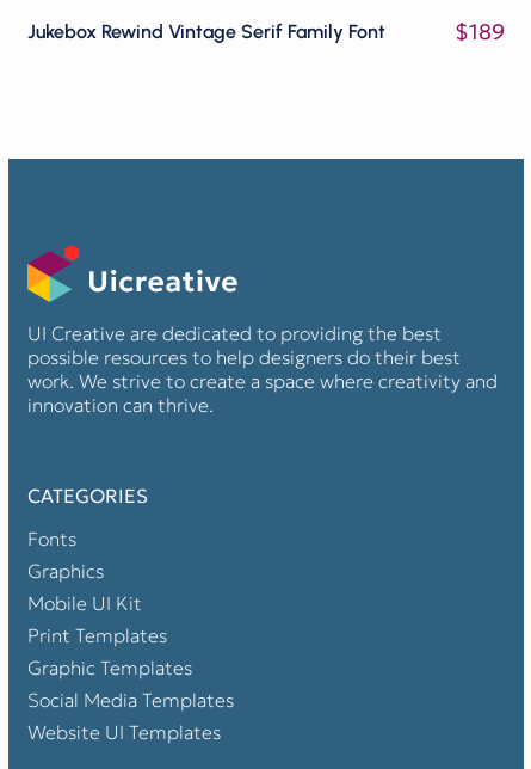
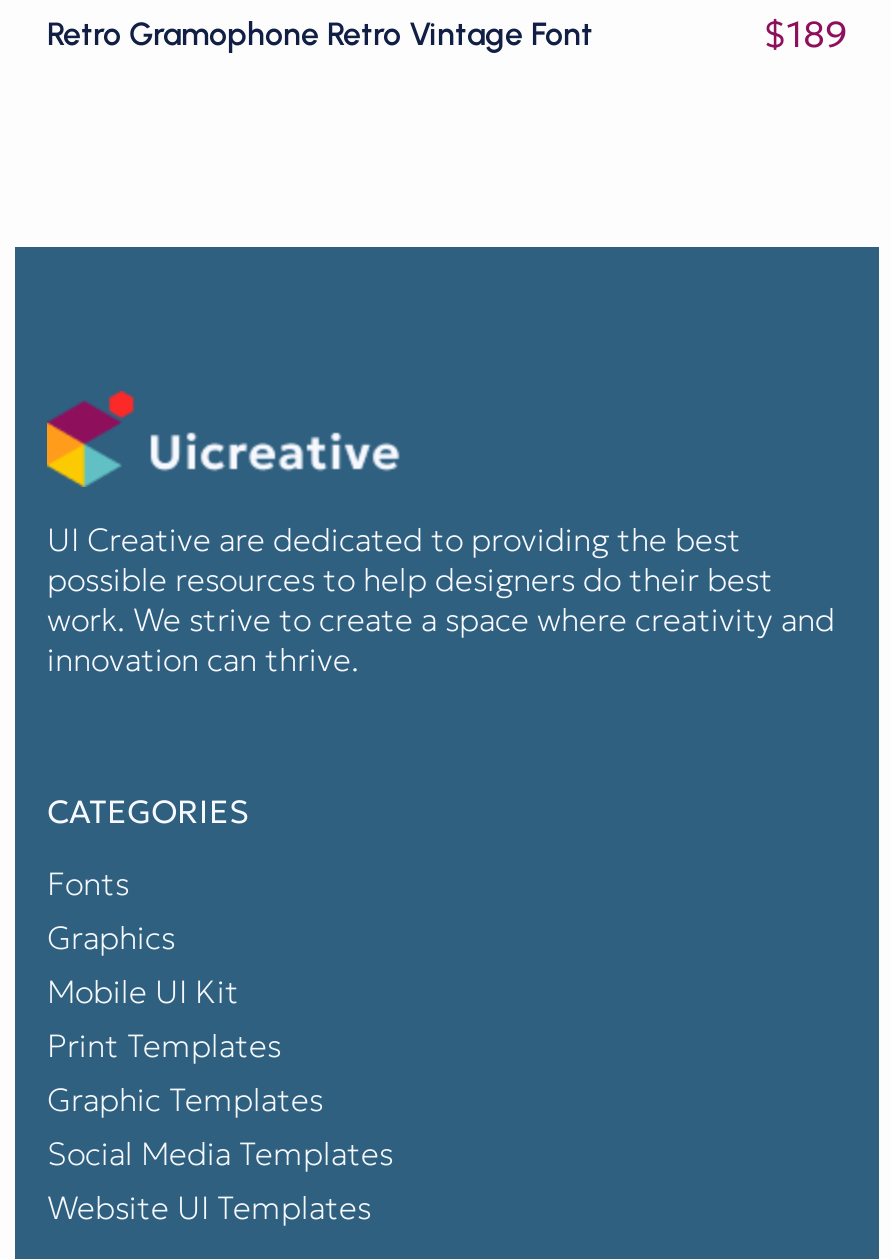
- Jukebox Rewind Vintage Serif Family Font
+ Retro Gramophone Retro Vintage Font
